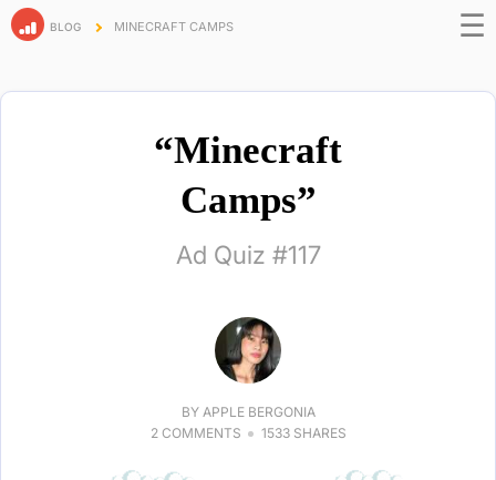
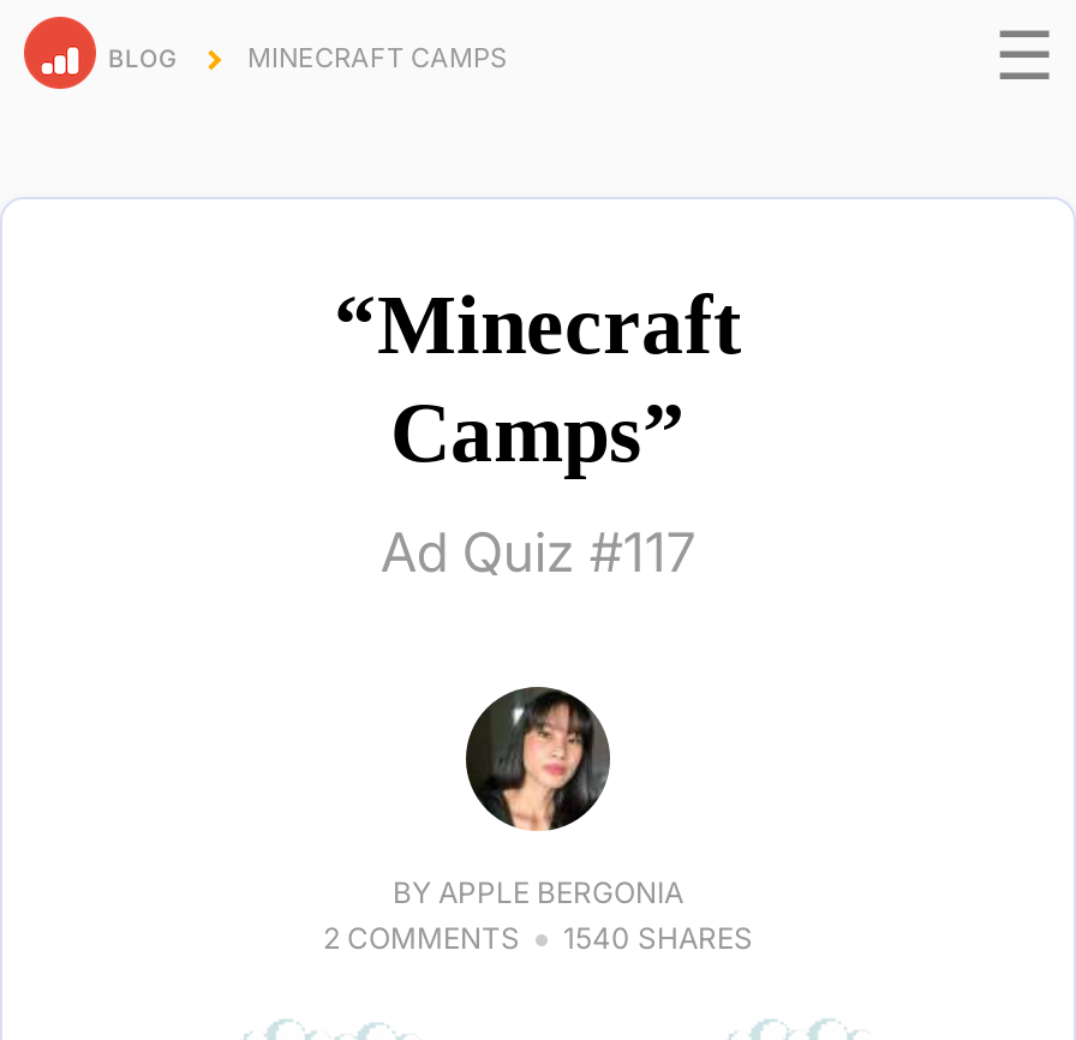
- 2 COMMENTS 1533 SHARES
+ 2 COMMENTS 1540 SHARES
